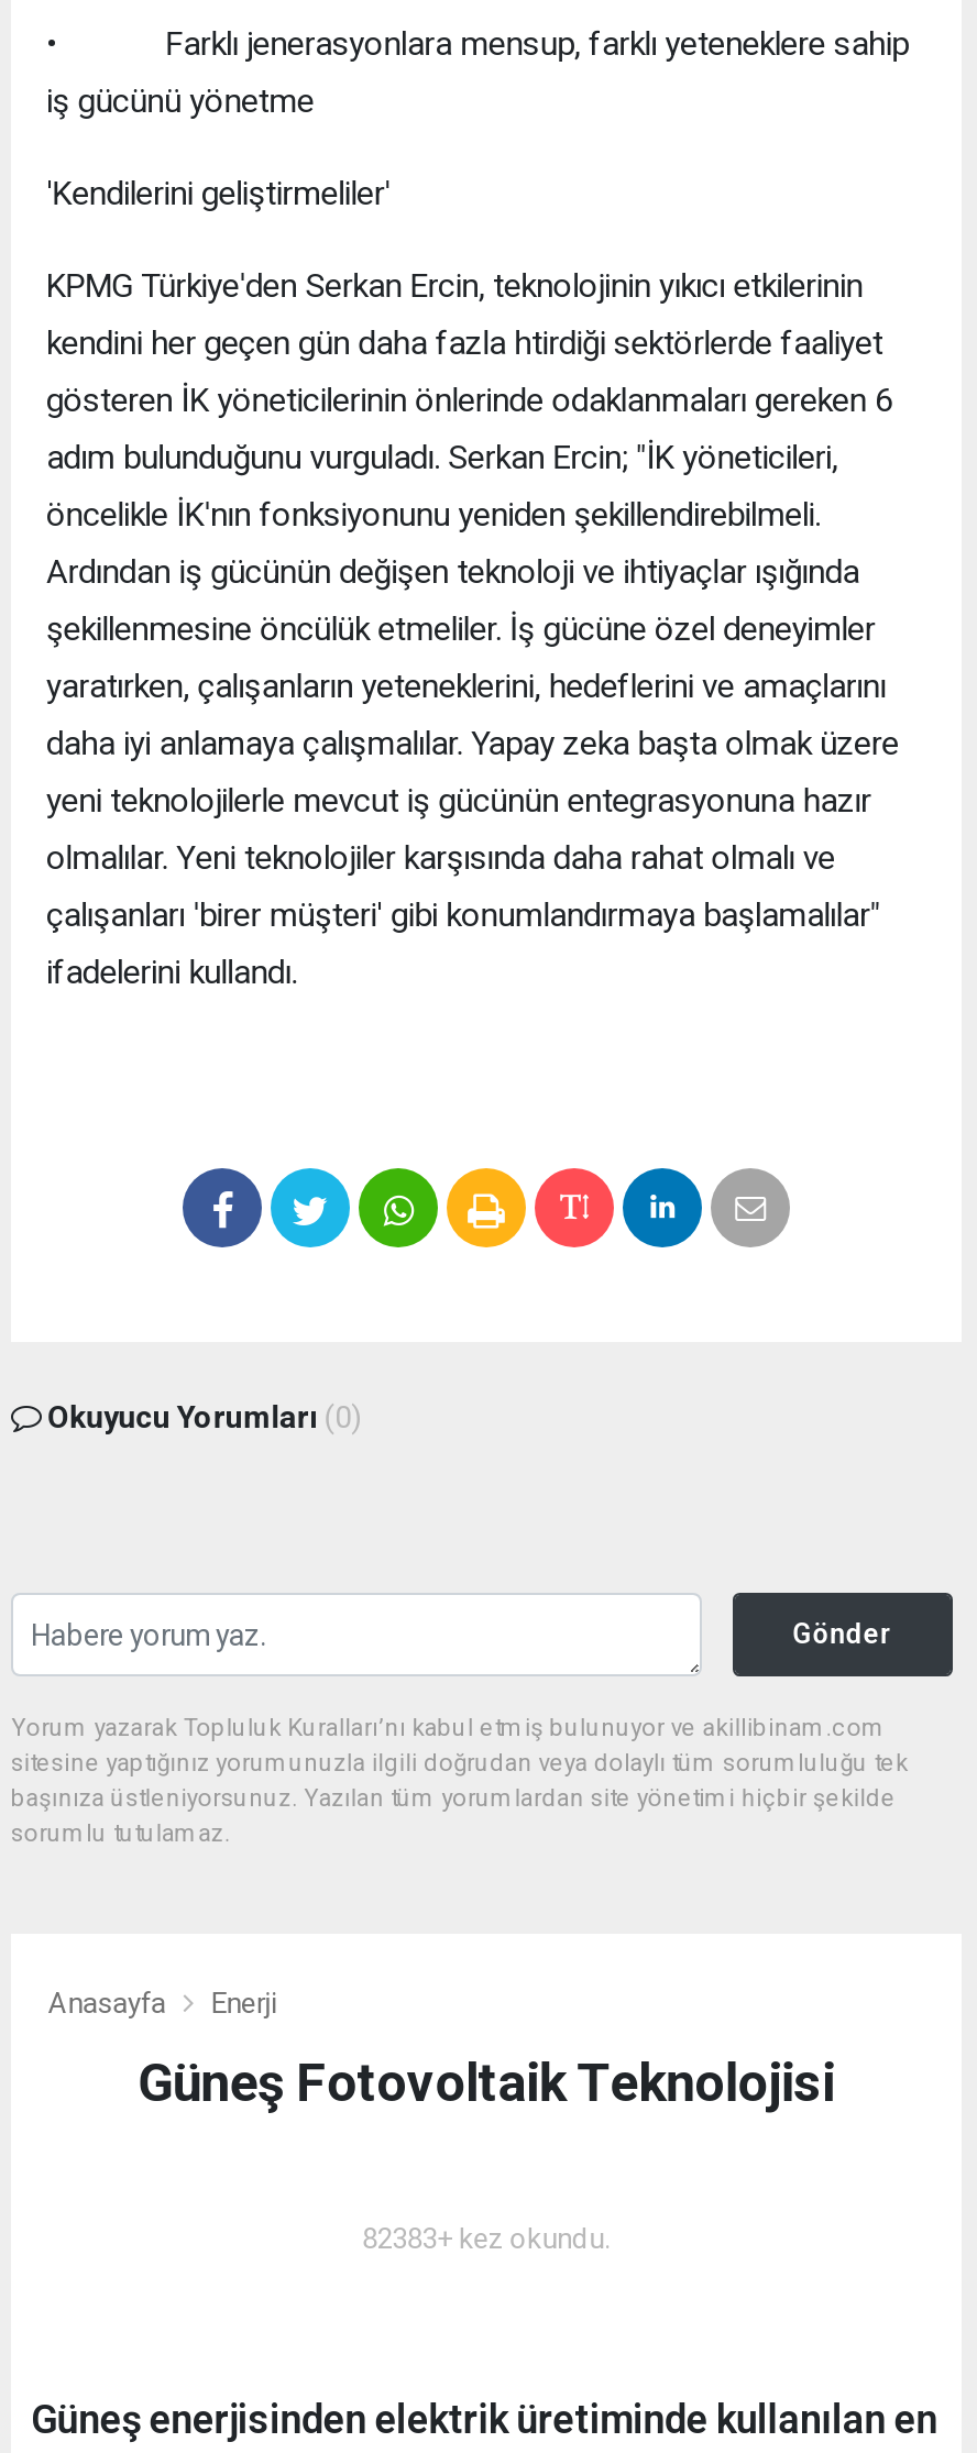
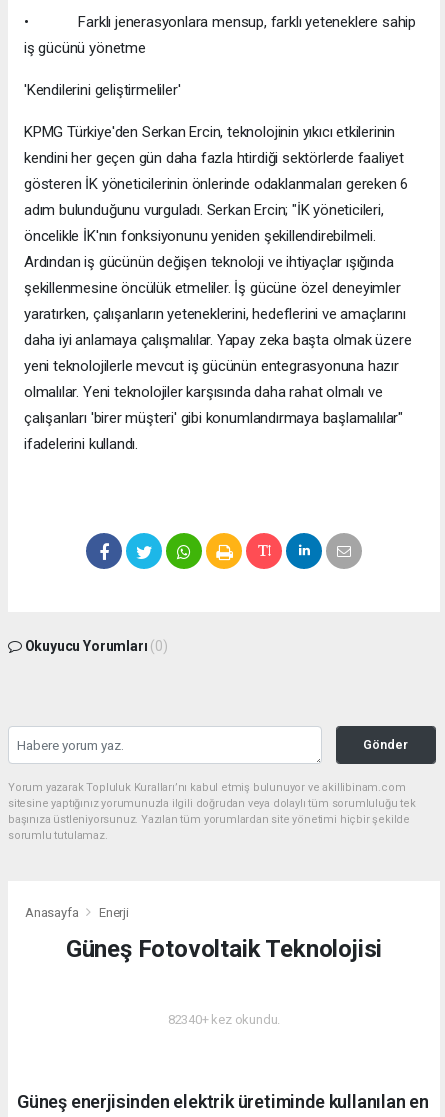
- 82383+ kez okundu.
+ 82340+ kez okundu.
